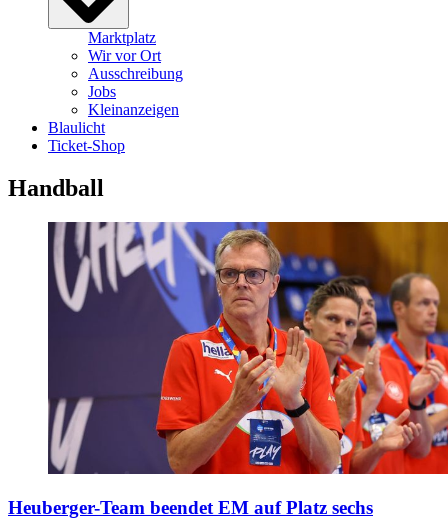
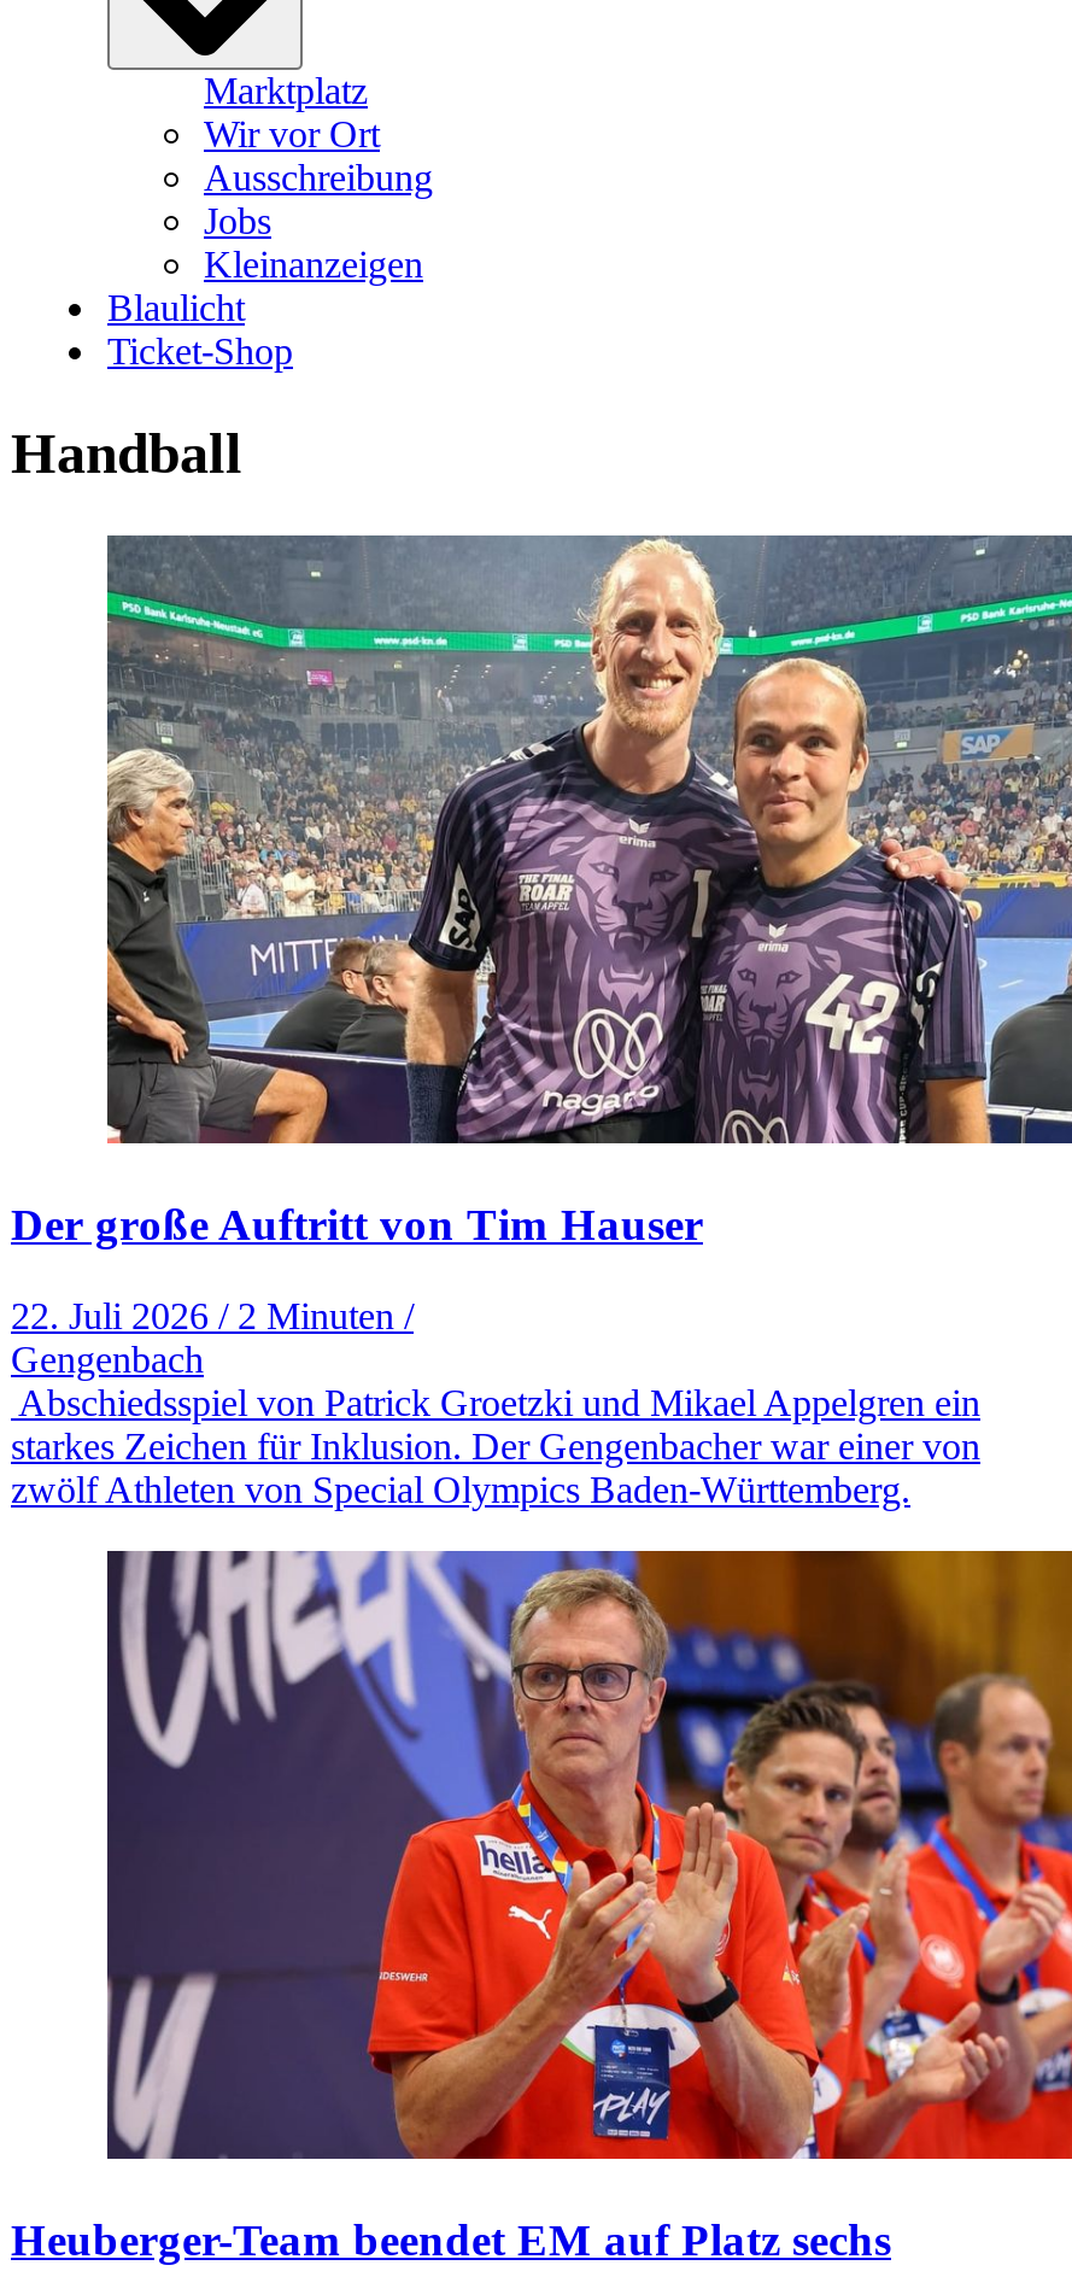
+ [image]
+ Der große Auftritt von Tim Hauser
+ 22. Juli 2026 / 2 Minuten /
+ Gengenbach
+ Abschiedsspiel von Patrick Groetzki und Mikael Appelgren ein
+ starkes Zeichen für Inklusion. Der Gengenbacher war einer von
+ zwölf Athleten von Special Olympics Baden-Württemberg.
